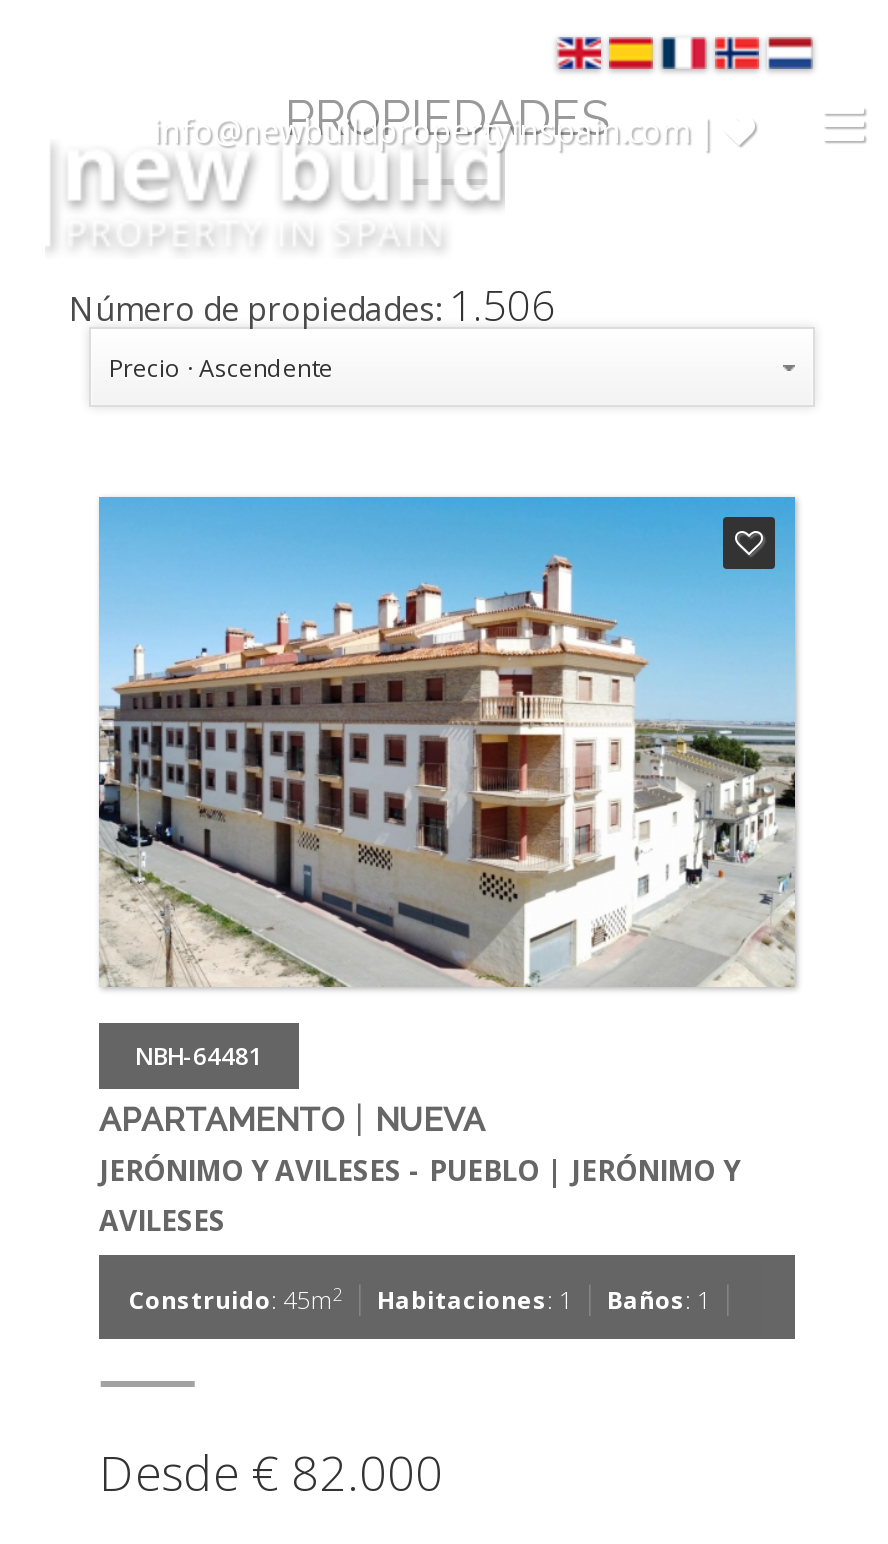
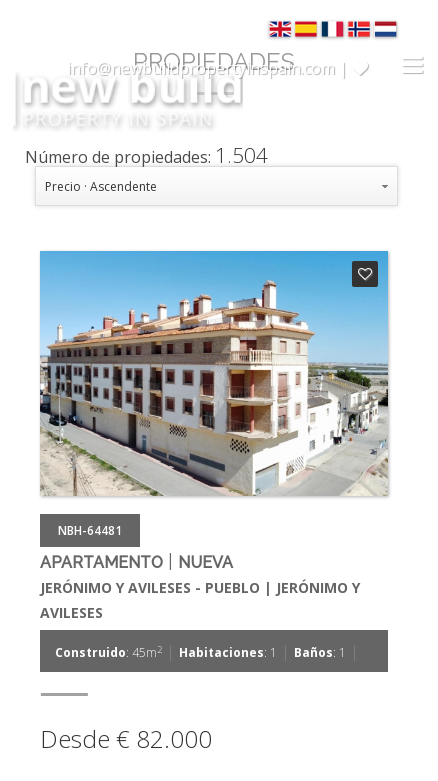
- Número de propiedades: 1.506
+ Número de propiedades: 1.504
